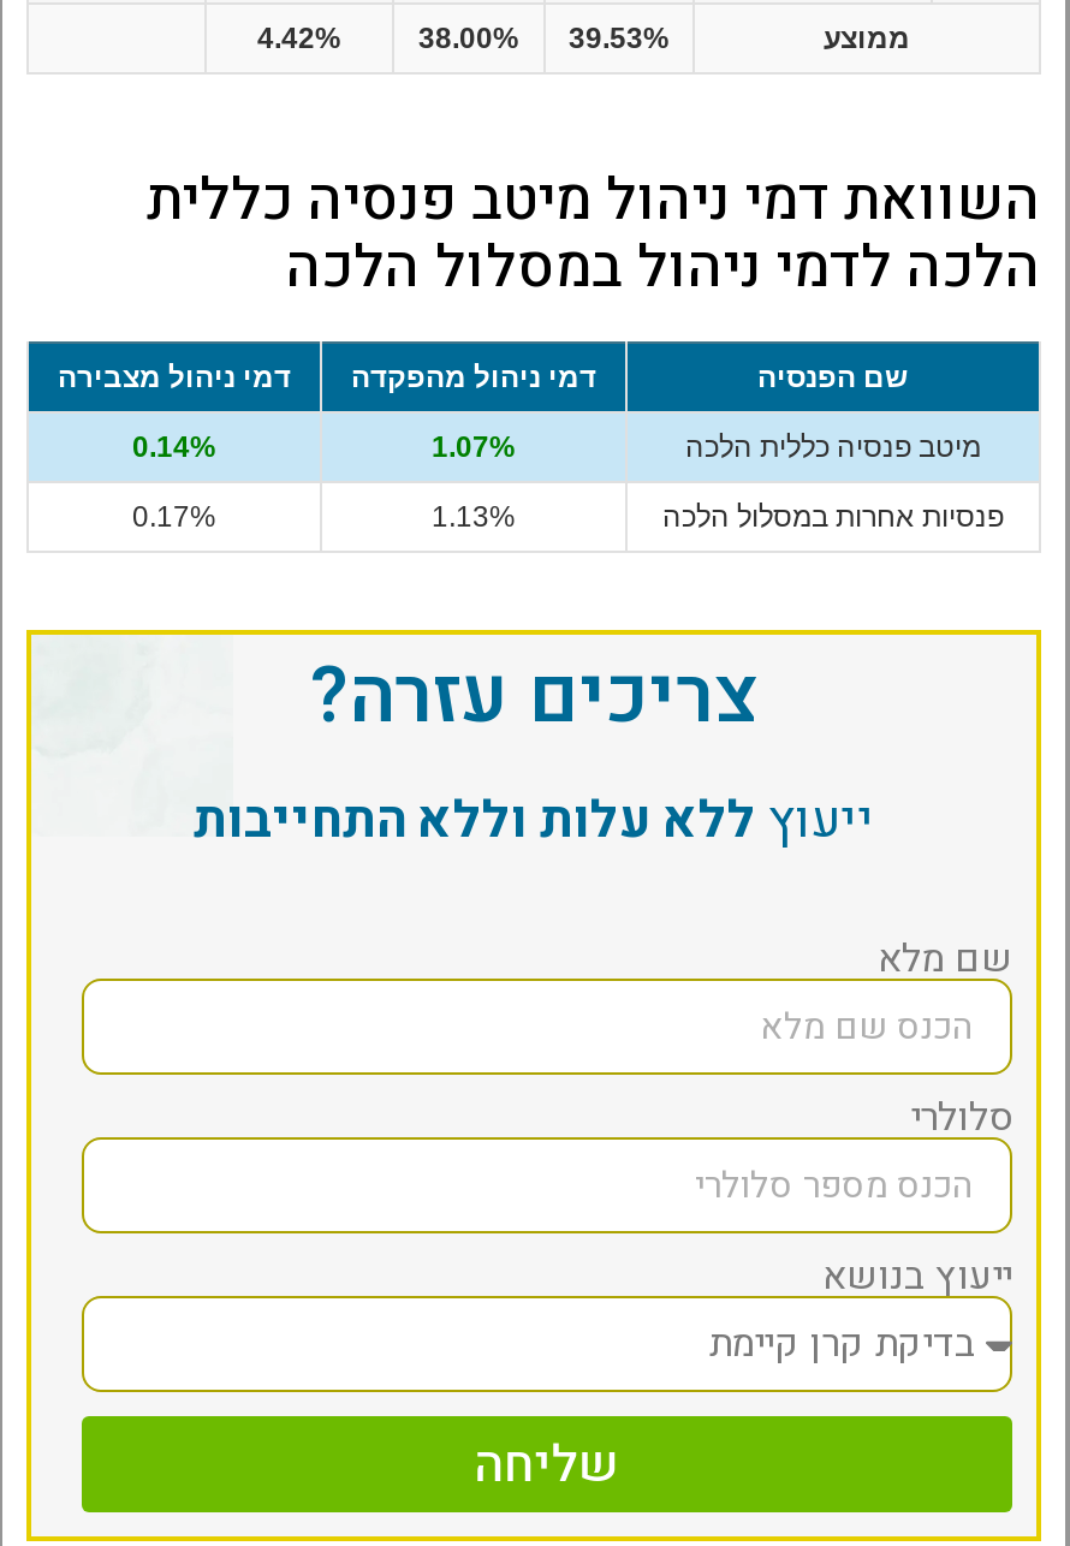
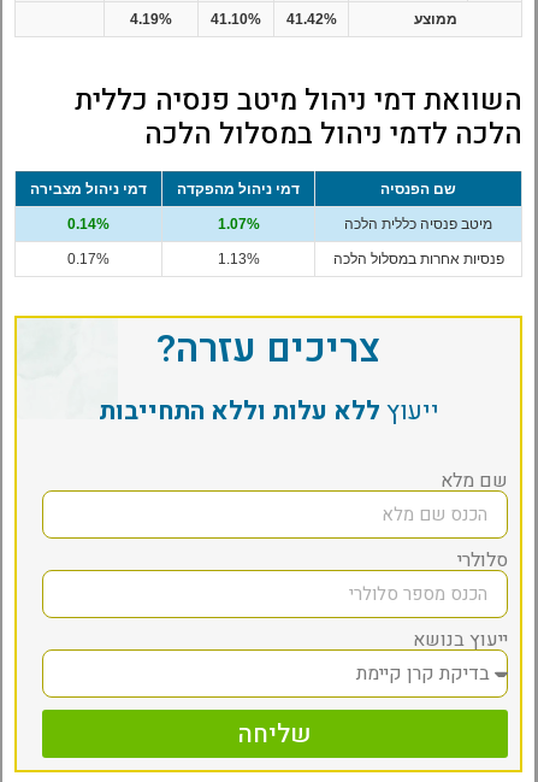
- 4.42%
+ 4.19%

- 38.00%
+ 41.10%

- 39.53%
+ 41.42%
